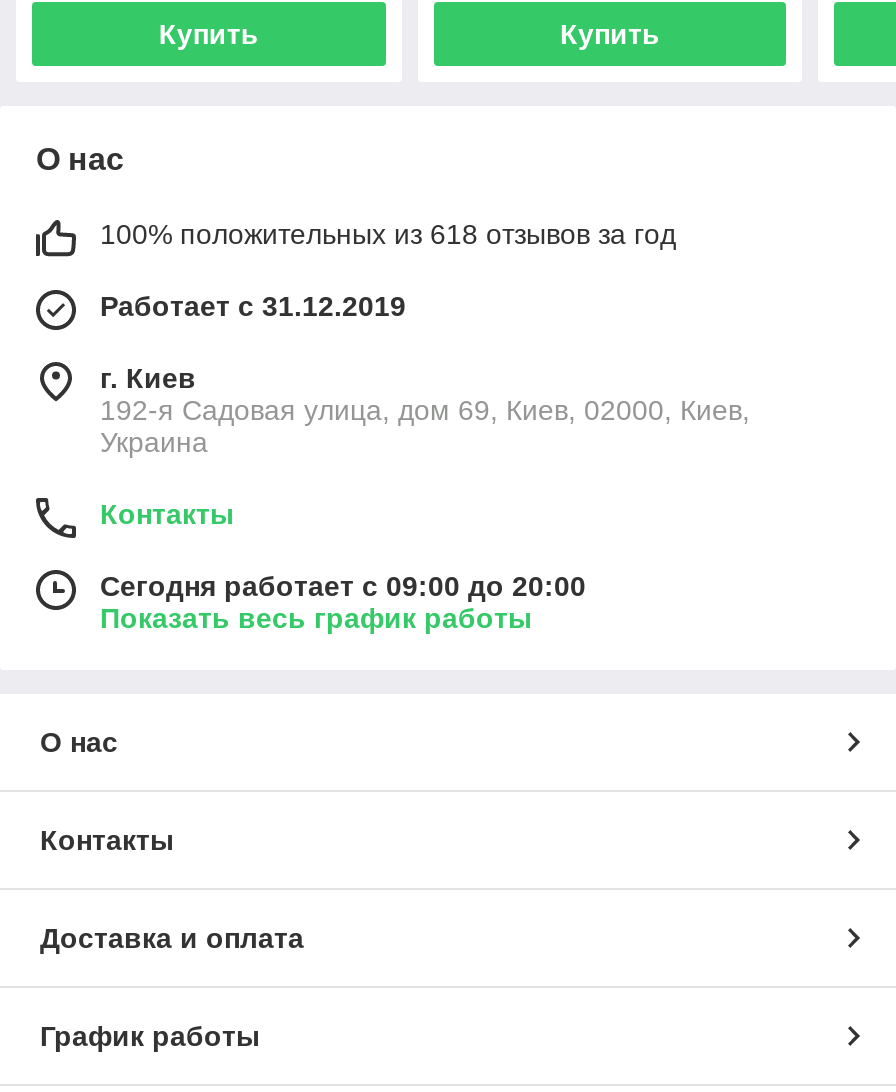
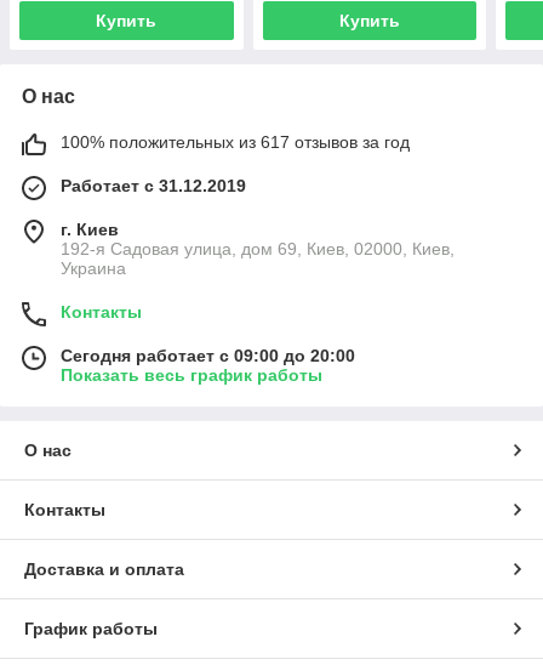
- 100% положительных из 618 отзывов за год
+ 100% положительных из 617 отзывов за год
